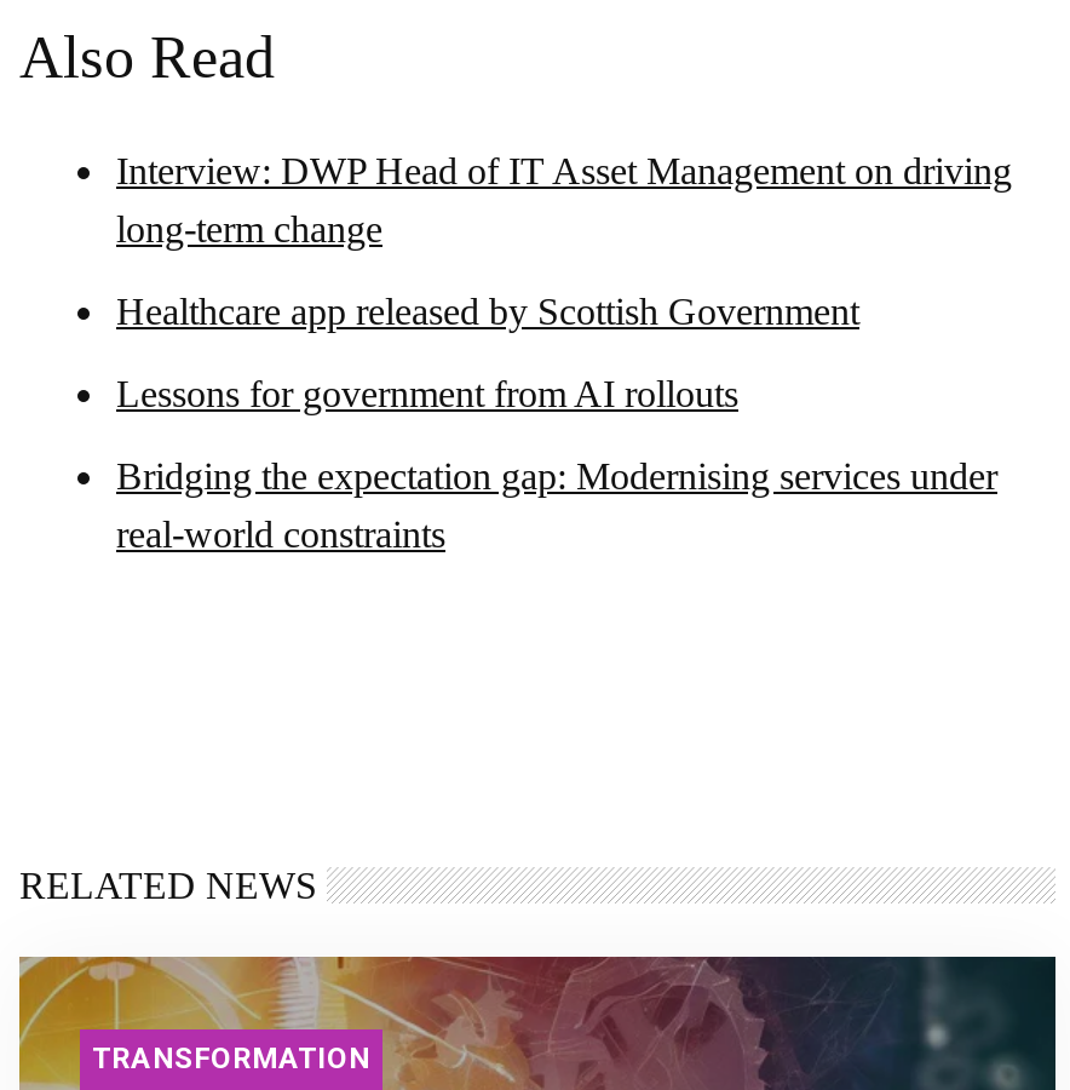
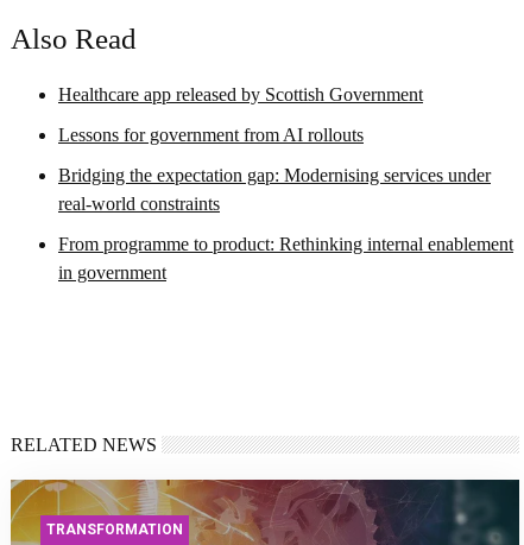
- Interview: DWP Head of IT Asset Management on driving
- long-term change

moved up: Healthcare app released by Scottish Government | Lessons for government from AI rollouts | Bridging the expectation gap: Modernising services under | real-world constraints

+ From programme to product: Rethinking internal enablement
+ in government
